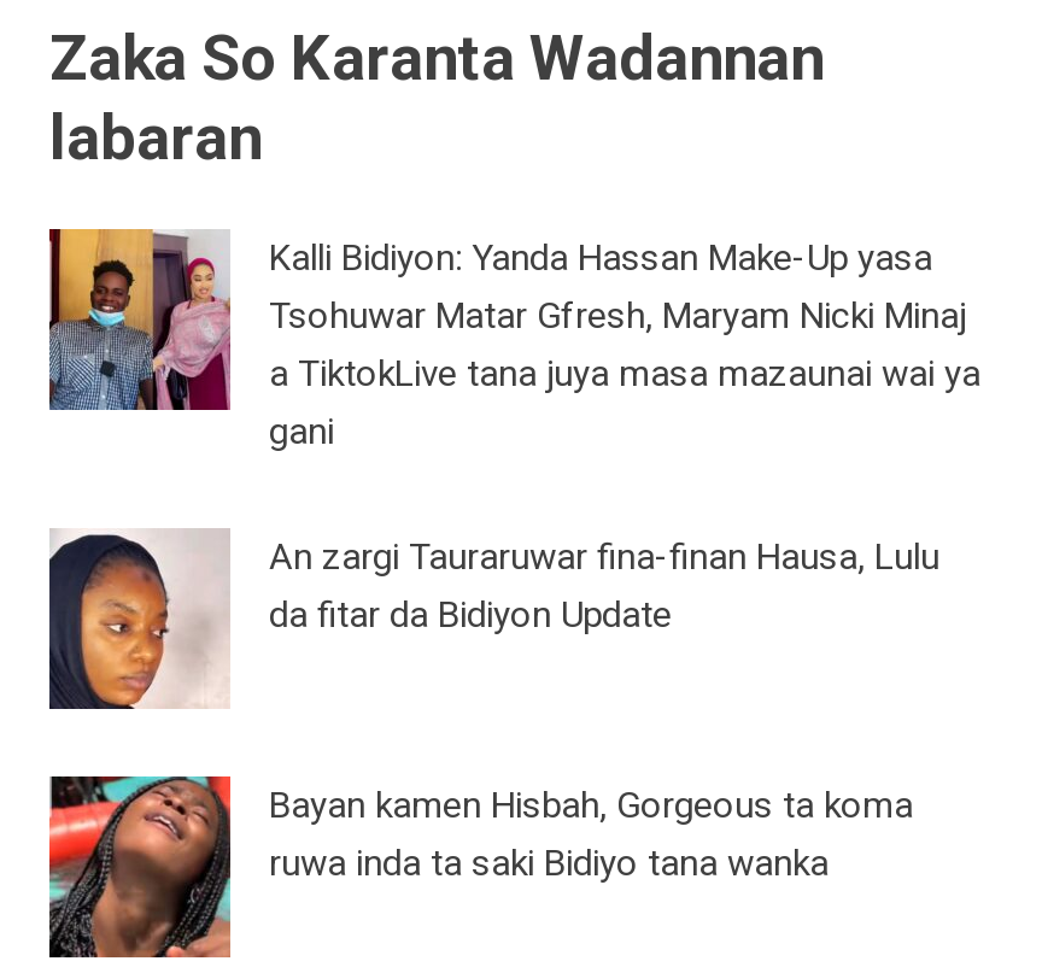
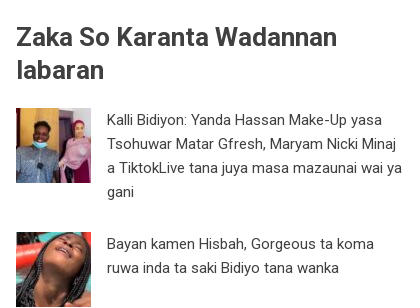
- [image]
- An zargi Tauraruwar fina-finan Hausa, Lulu
- da fitar da Bidiyon Update
